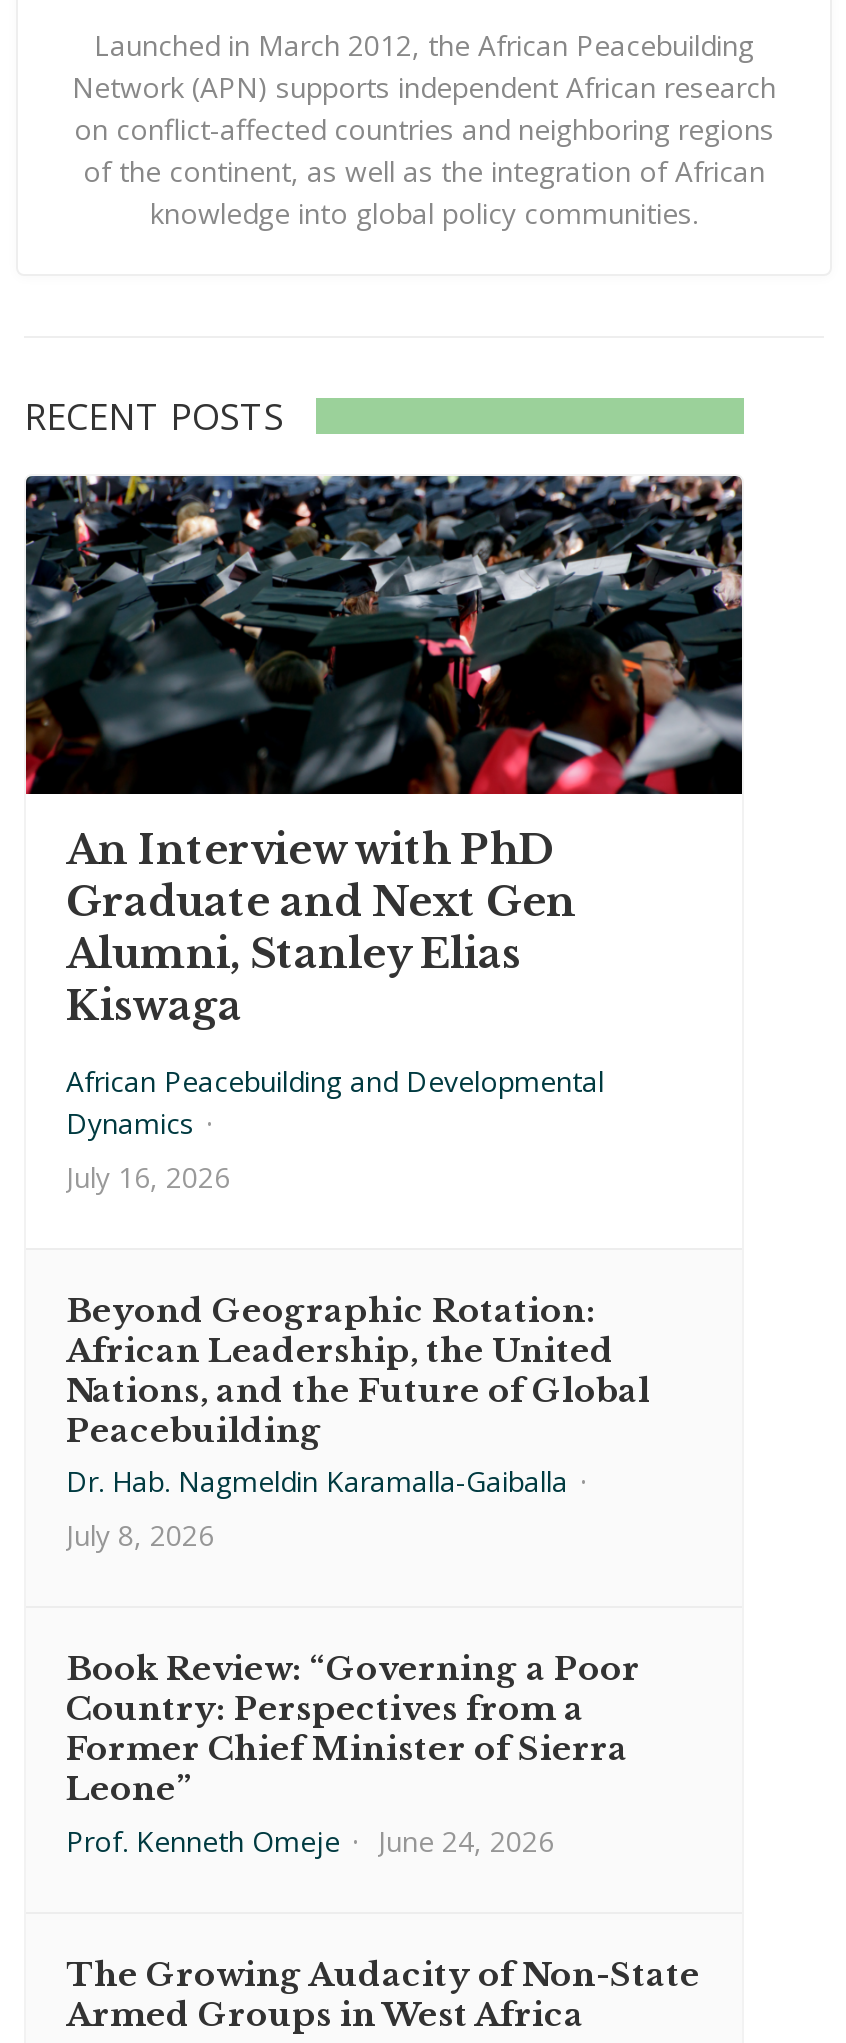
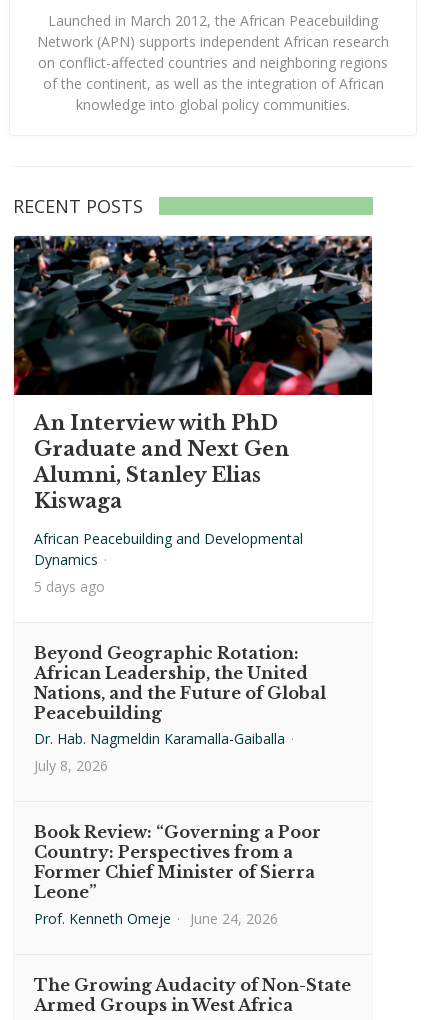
- July 16, 2026
+ 5 days ago
